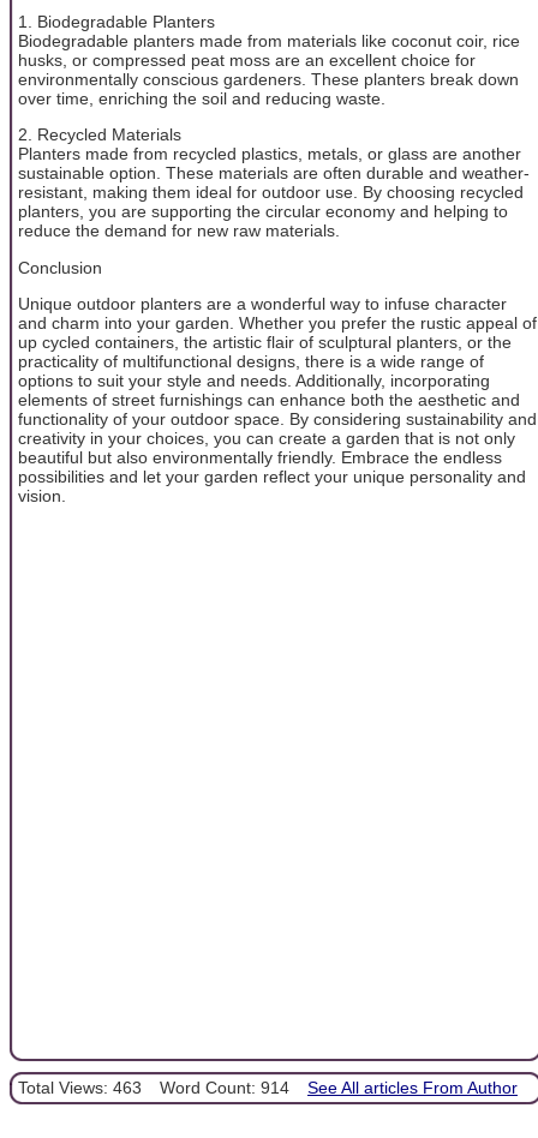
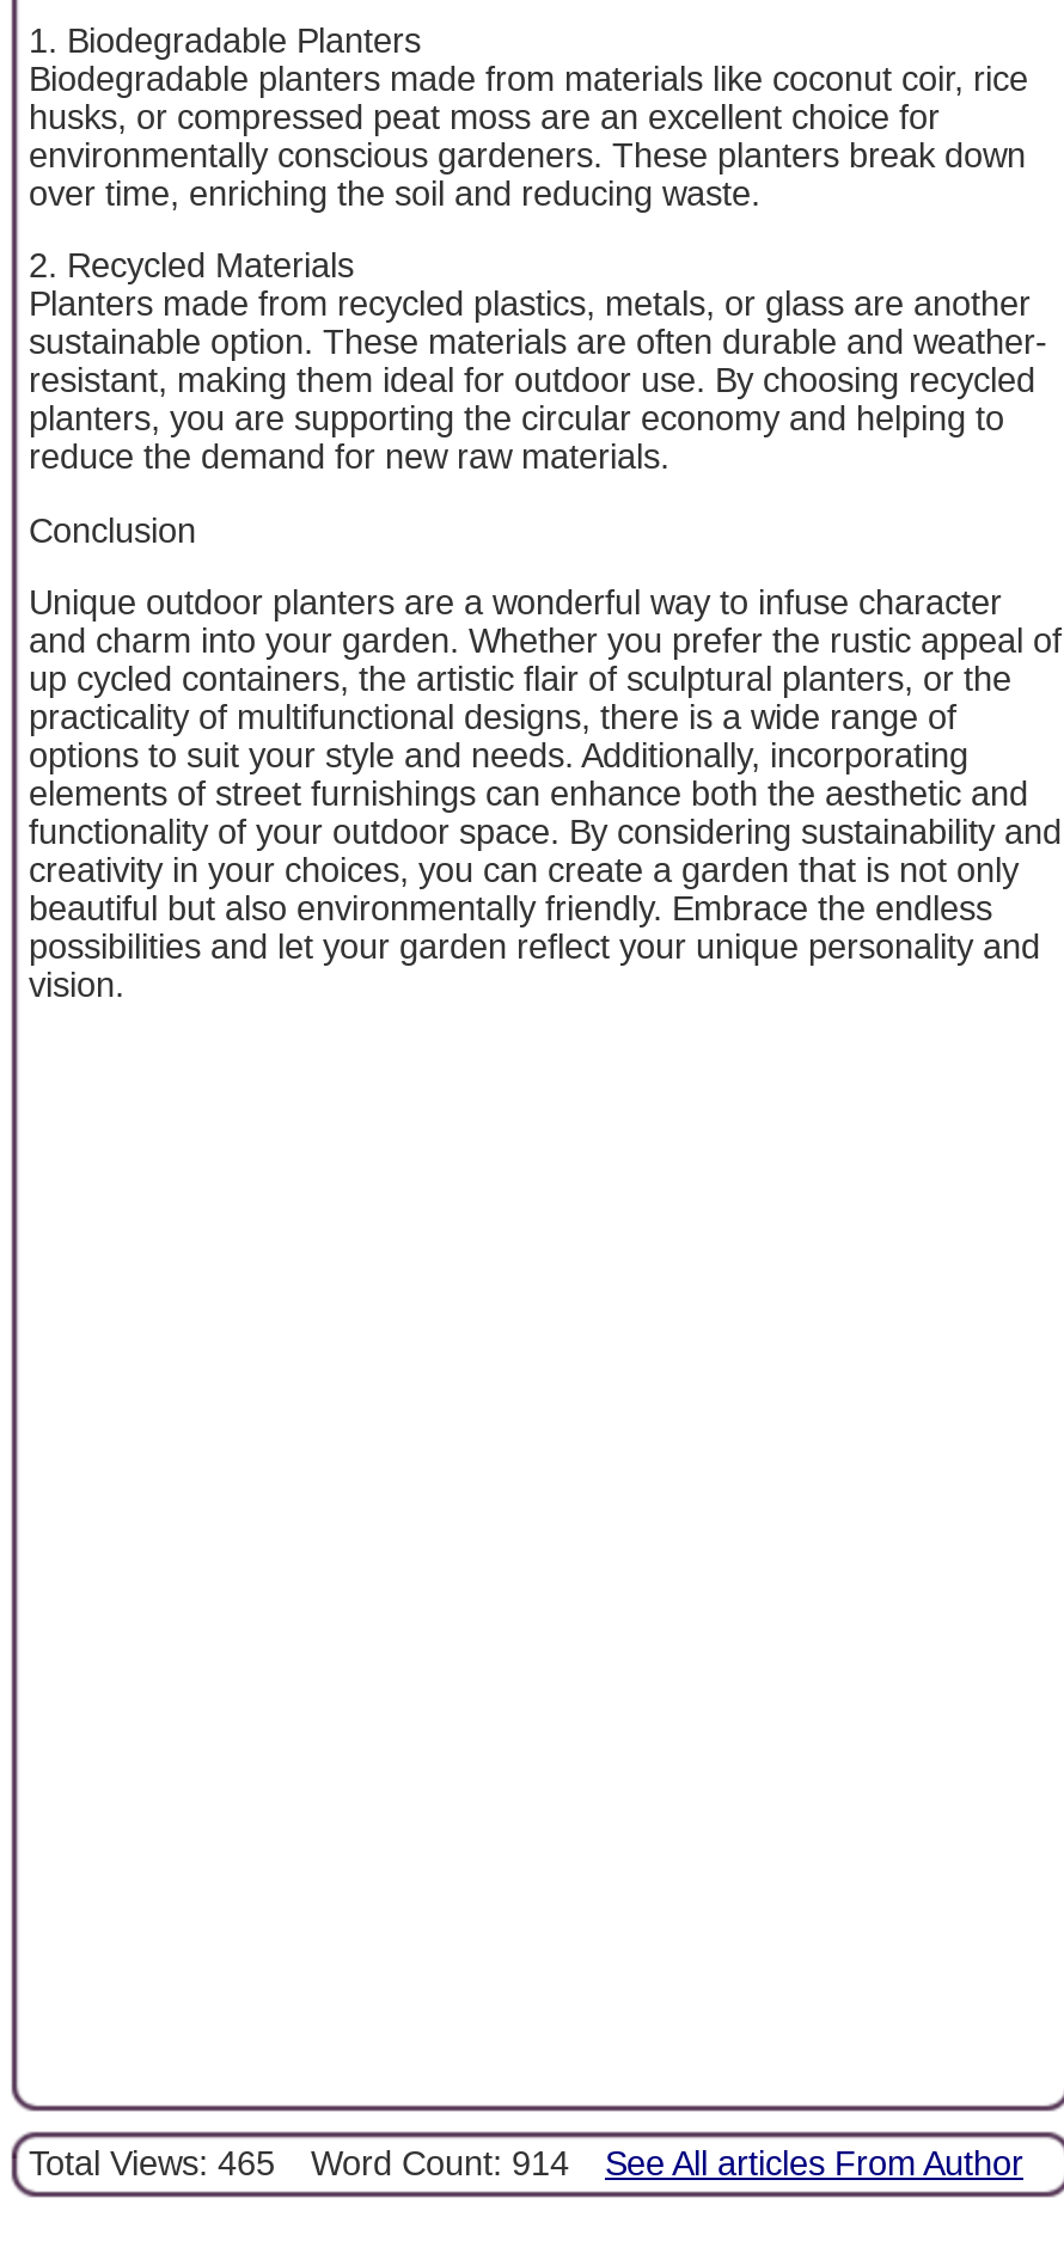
- Total Views: 463 Word Count: 914 See All articles From Author
+ Total Views: 465 Word Count: 914 See All articles From Author
